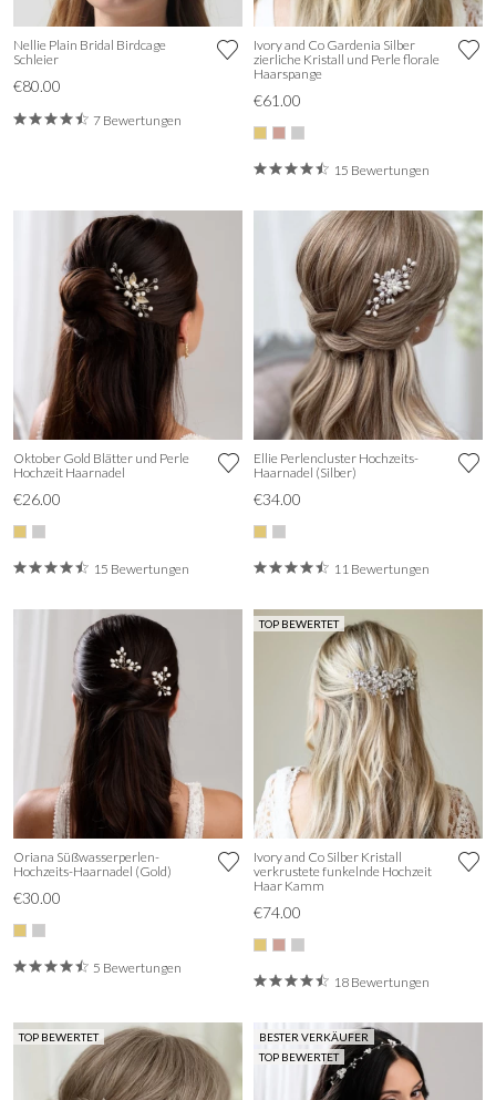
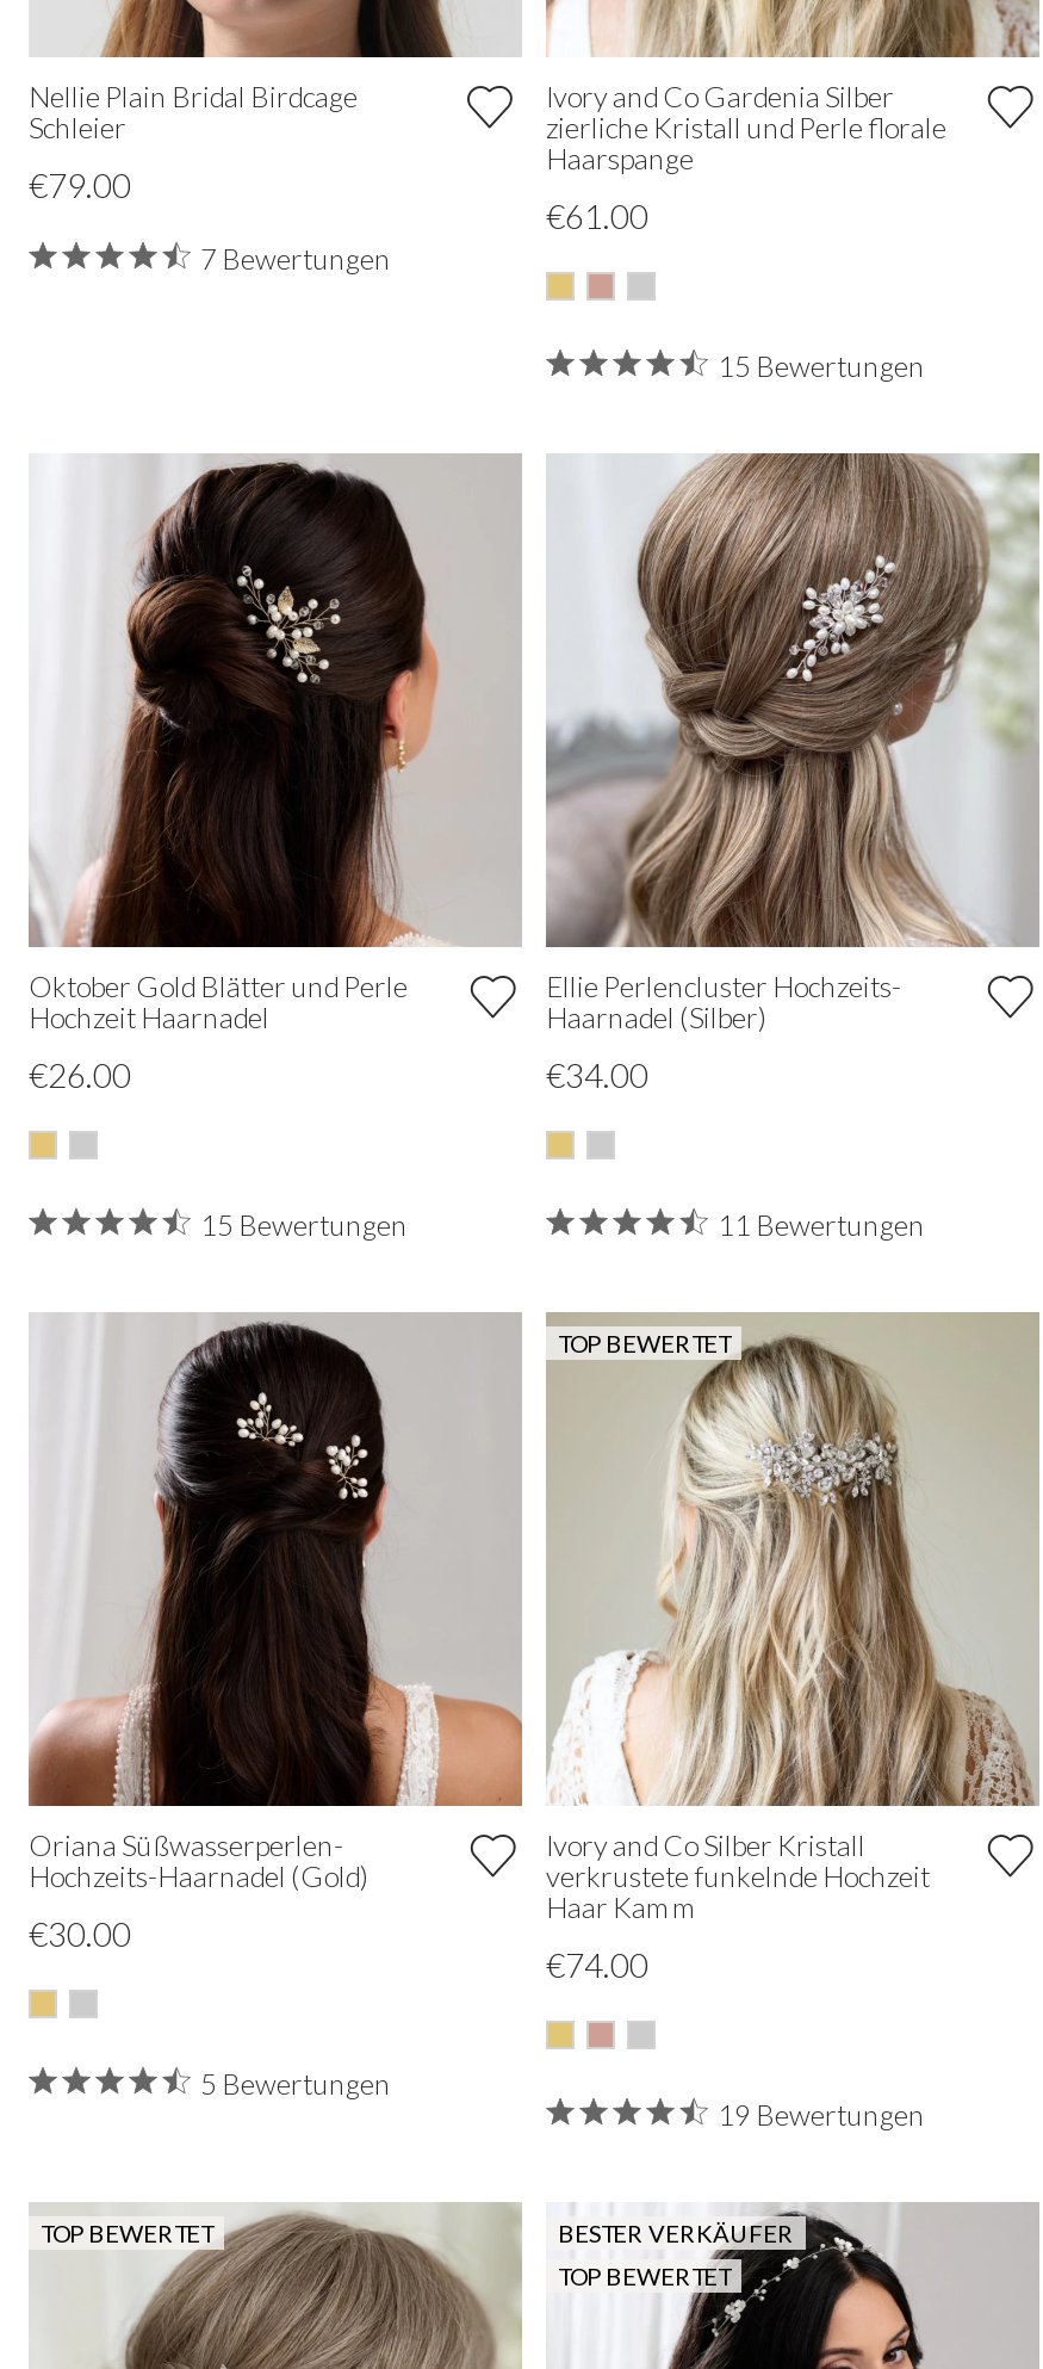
- €80.00
+ €79.00

- 18 Bewertungen
+ 19 Bewertungen
